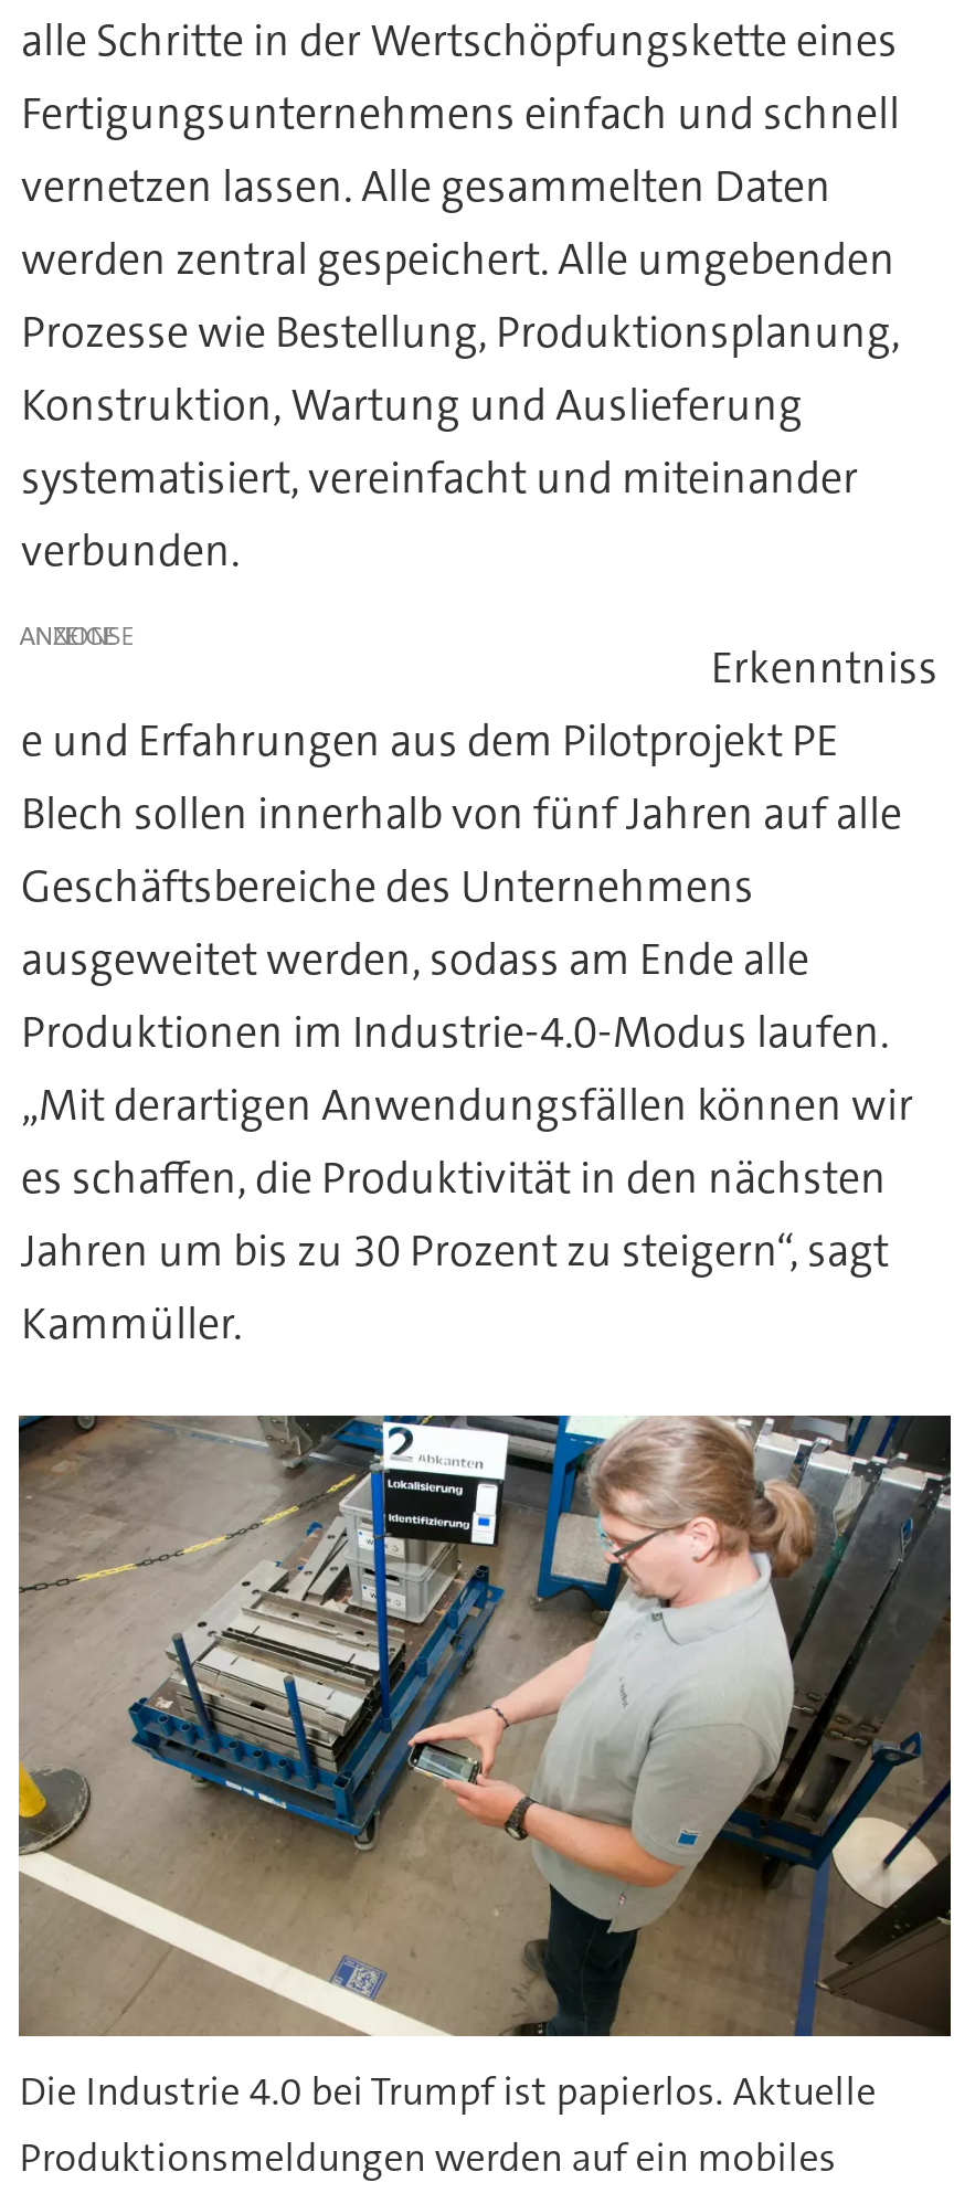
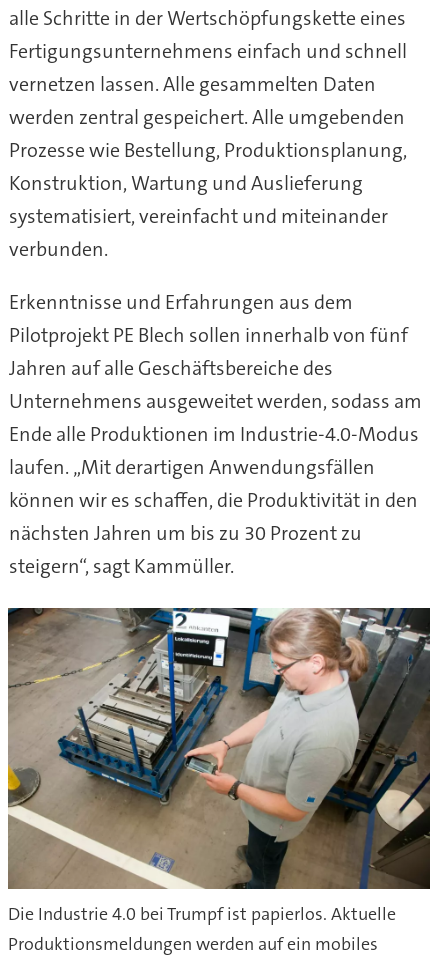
- ANZEIGE
- Erkenntniss
- e und Erfahrungen aus dem Pilotprojekt PE
- Blech sollen innerhalb von fünf Jahren auf alle
- Geschäftsbereiche des Unternehmens
- ausgeweitet werden, sodass am Ende alle
- Produktionen im Industrie-4.0-Modus laufen.
- „Mit derartigen Anwendungsfällen können wir
- es schaffen, die Produktivität in den nächsten
- Jahren um bis zu 30 Prozent zu steigern“, sagt
- Kammüller.
+ Erkenntnisse und Erfahrungen aus dem
+ Pilotprojekt PE Blech sollen innerhalb von fünf
+ Jahren auf alle Geschäftsbereiche des
+ Unternehmens ausgeweitet werden, sodass am
+ Ende alle Produktionen im Industrie-4.0-Modus
+ laufen. „Mit derartigen Anwendungsfällen
+ können wir es schaffen, die Produktivität in den
+ nächsten Jahren um bis zu 30 Prozent zu
+ steigern“, sagt Kammüller.
